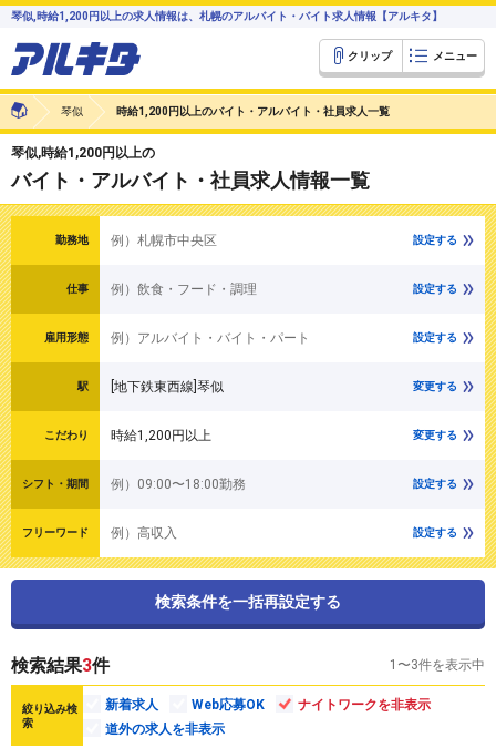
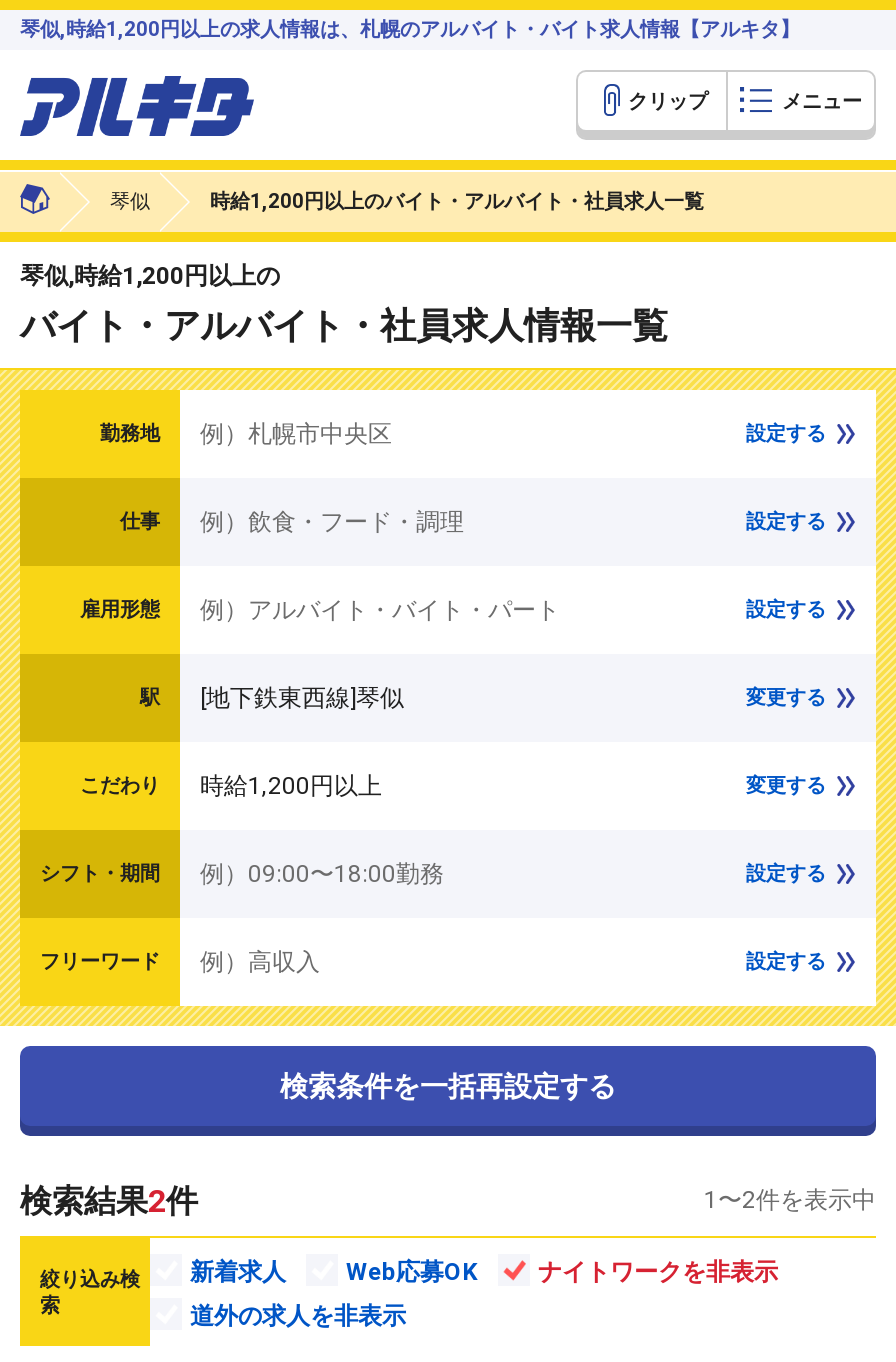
- 検索結果3件
+ 検索結果2件

- 1〜3件を表示中
+ 1〜2件を表示中
